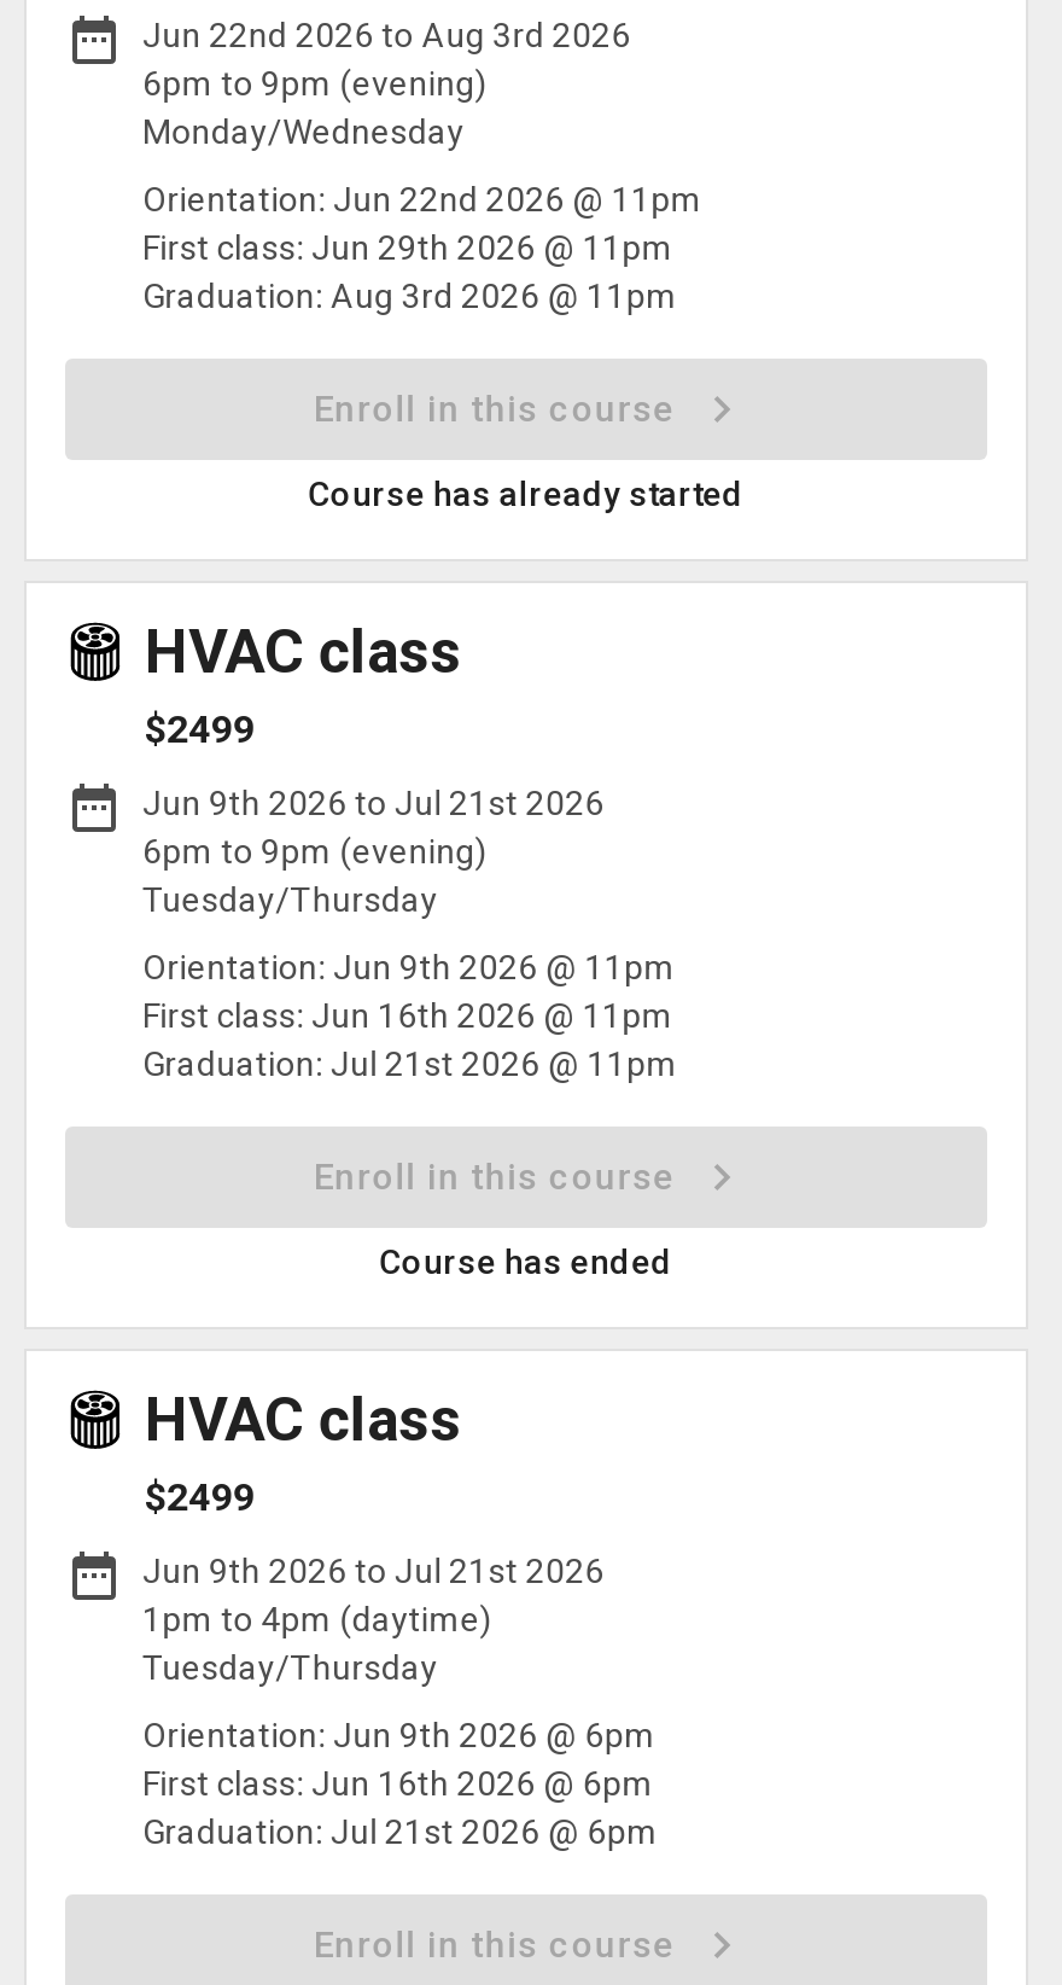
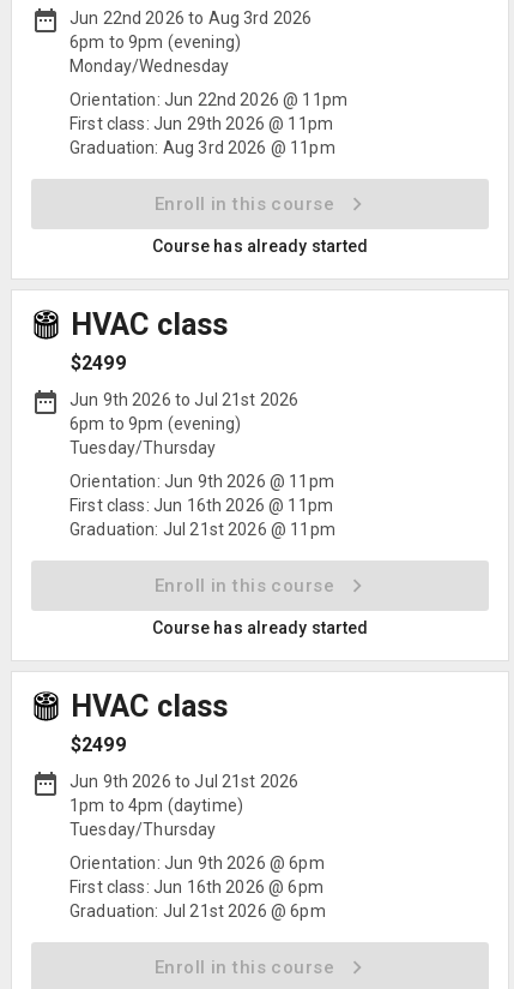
- Course has ended
+ Course has already started
